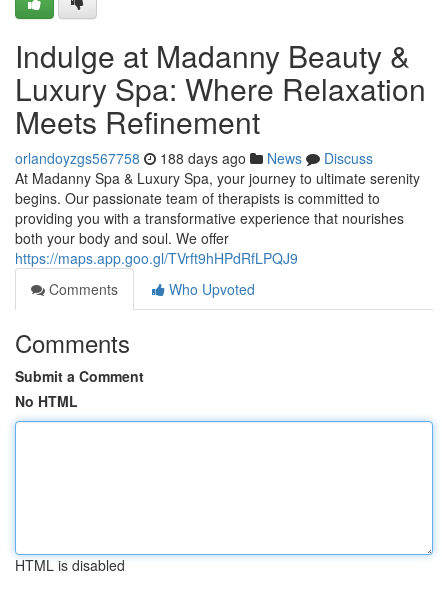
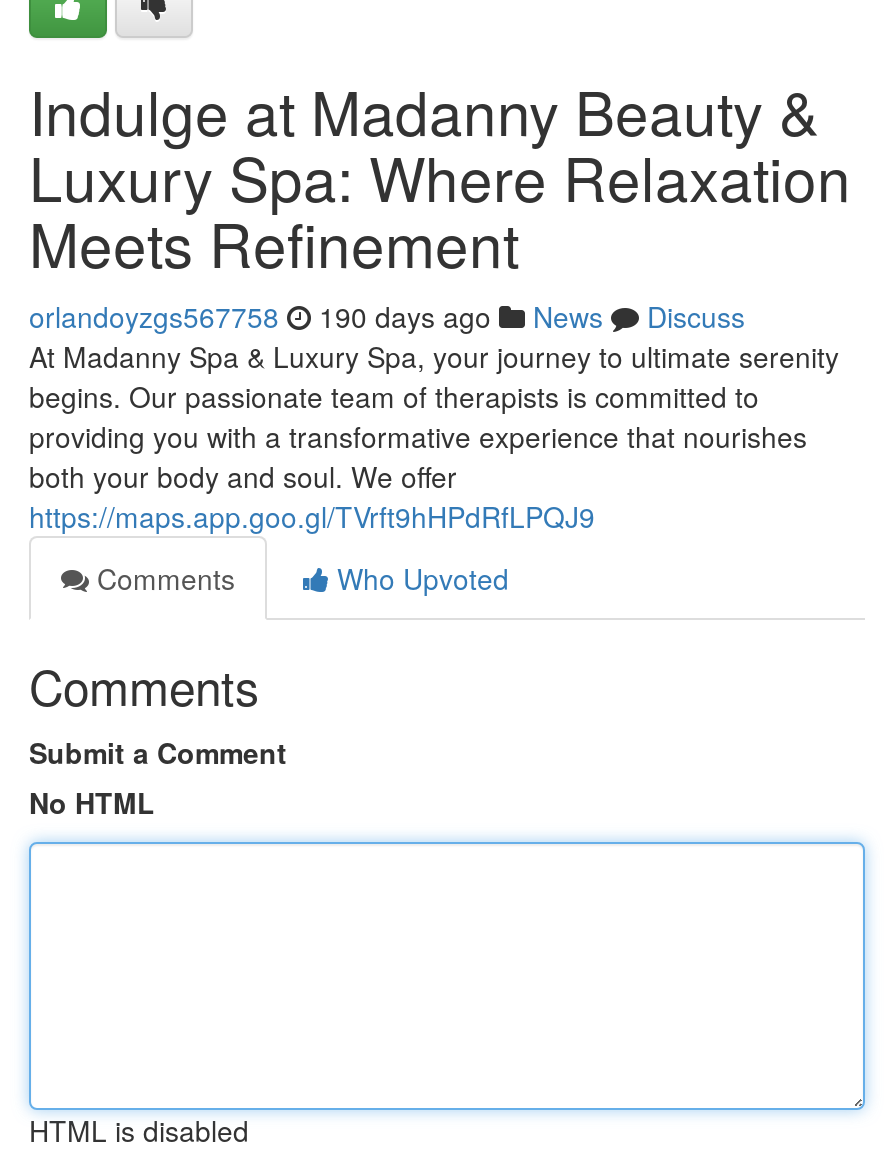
- orlandoyzgs567758 188 days ago News Discuss
+ orlandoyzgs567758 190 days ago News Discuss
